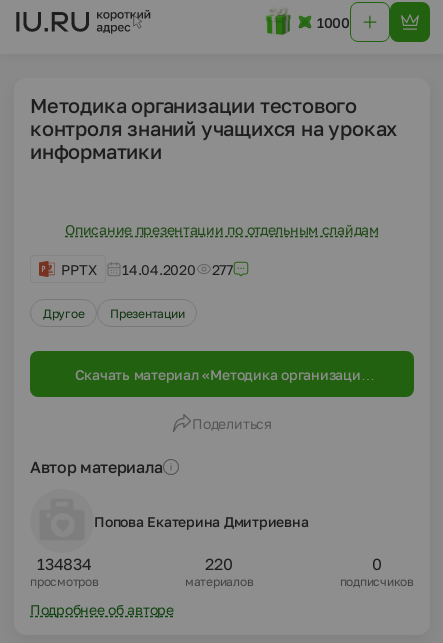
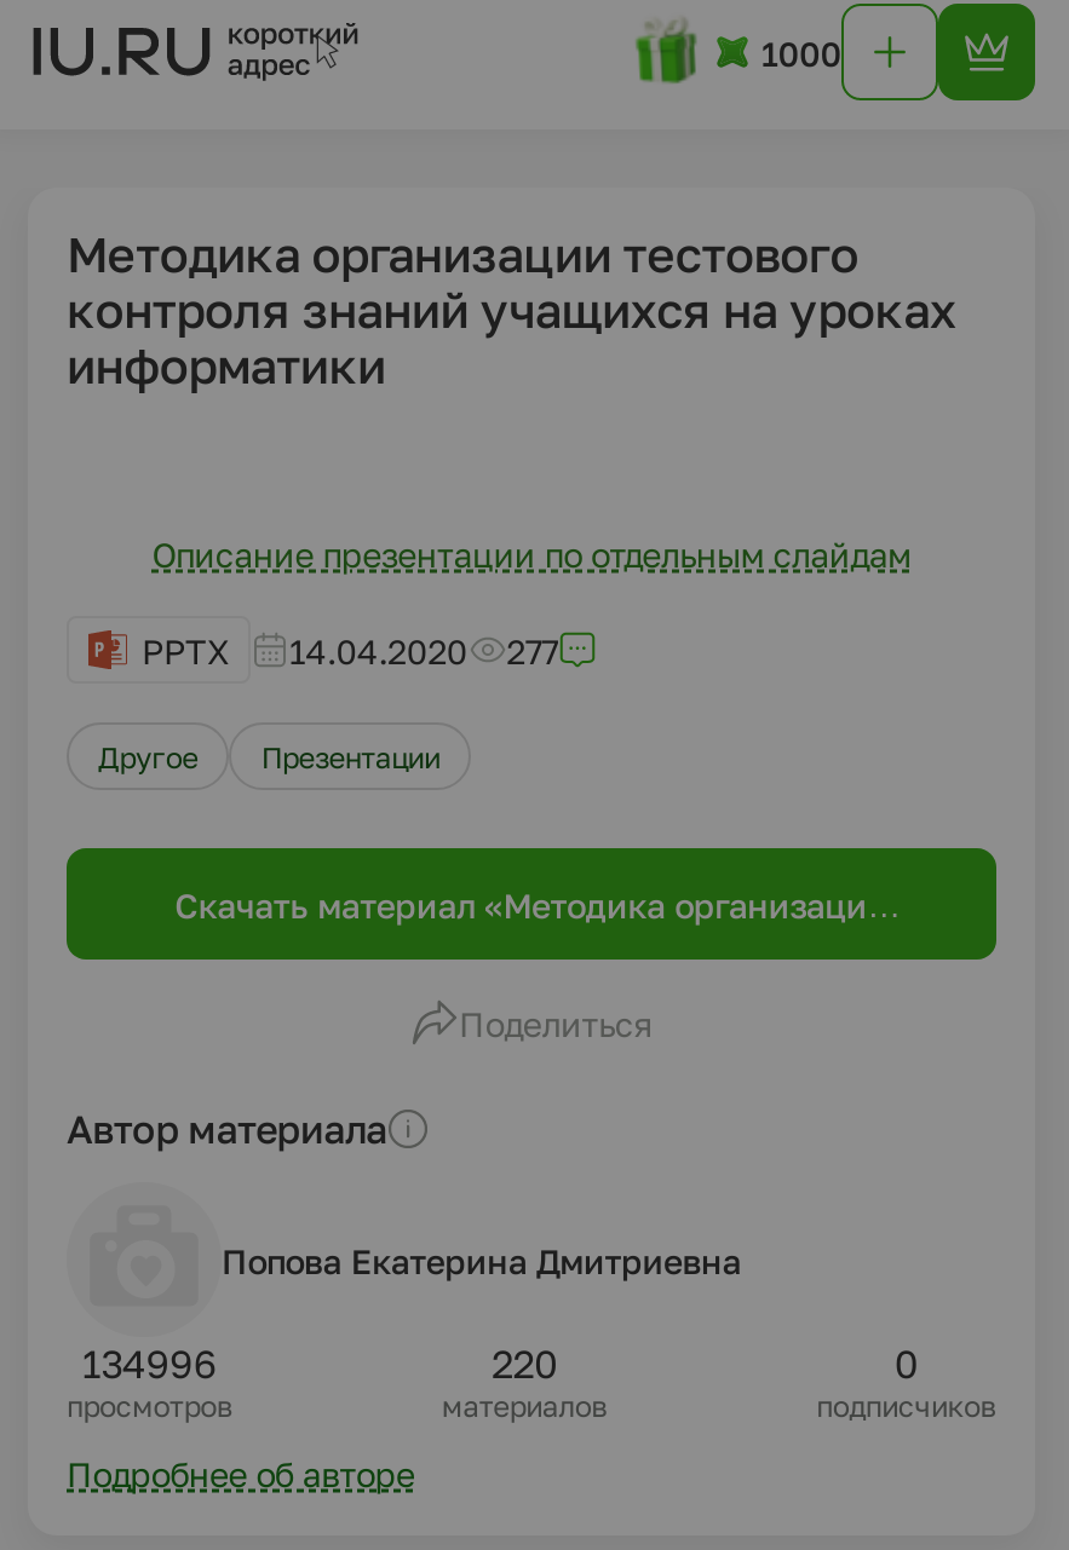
- 134834
+ 134996
